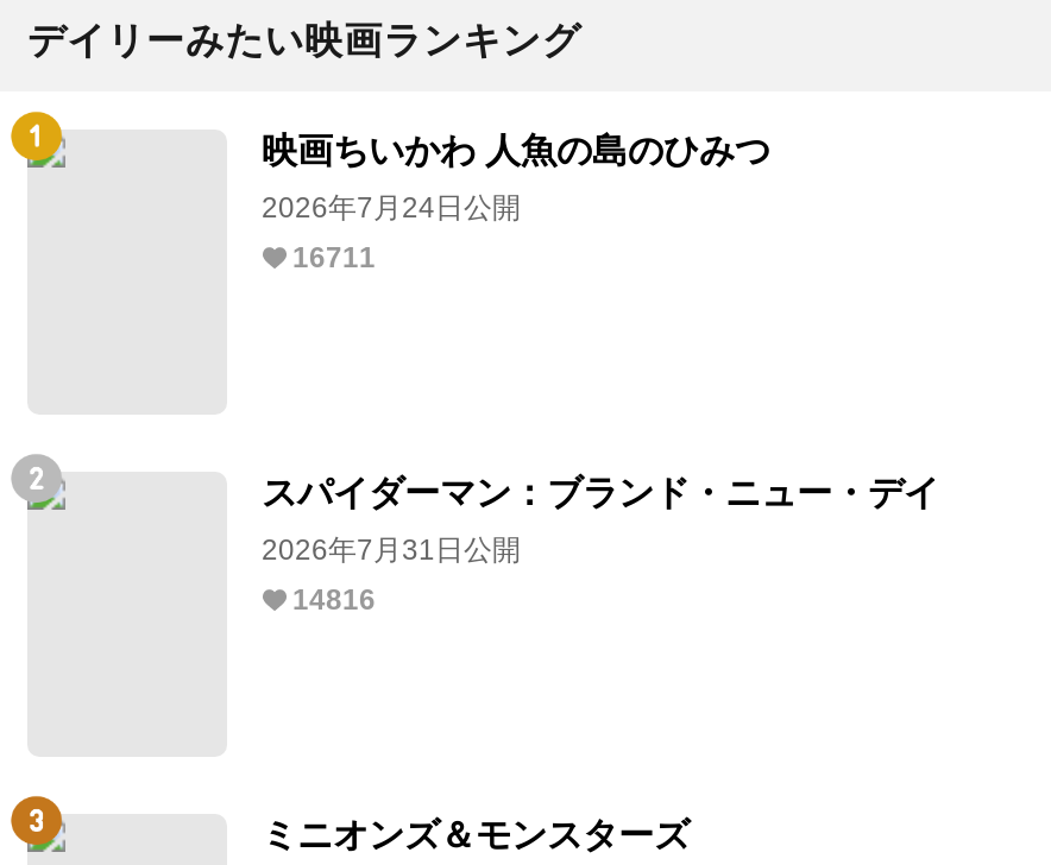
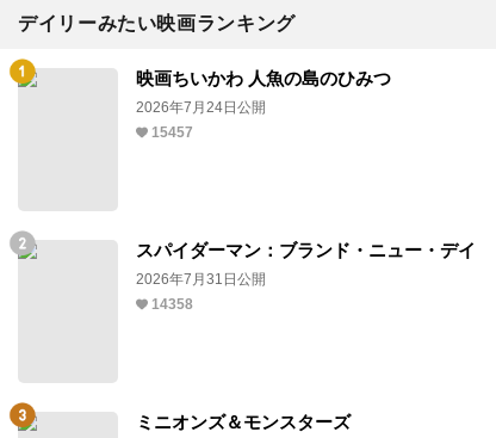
- 16711
+ 15457

- 14816
+ 14358
